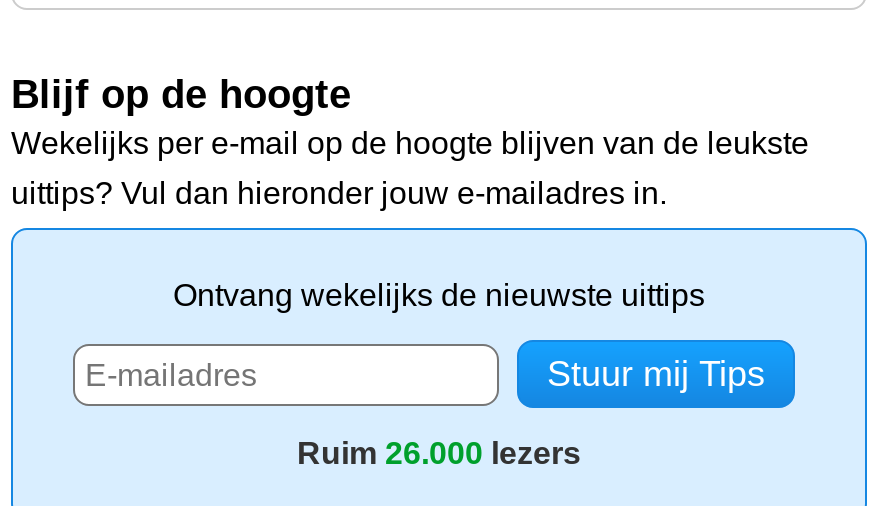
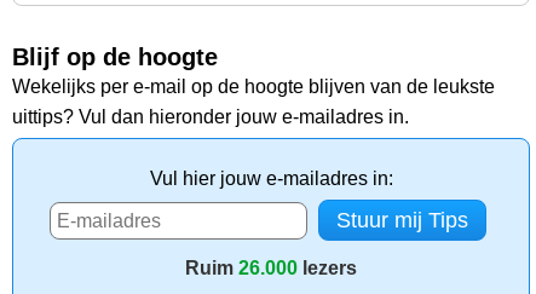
- Ontvang wekelijks de nieuwste uittips
+ Vul hier jouw e-mailadres in:
